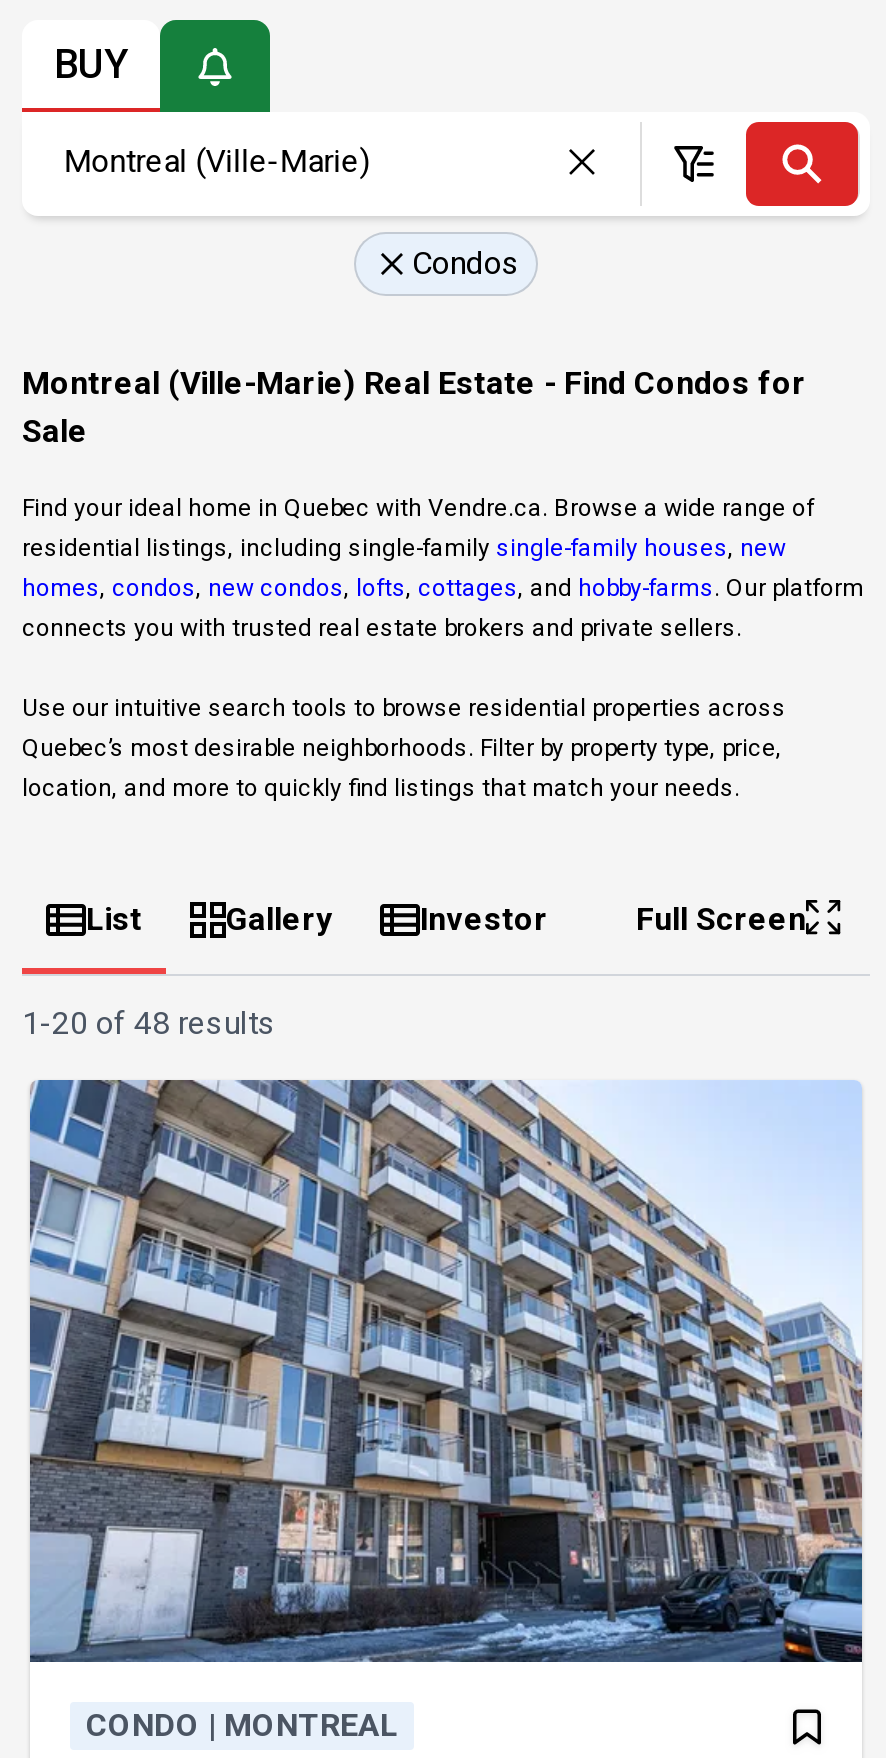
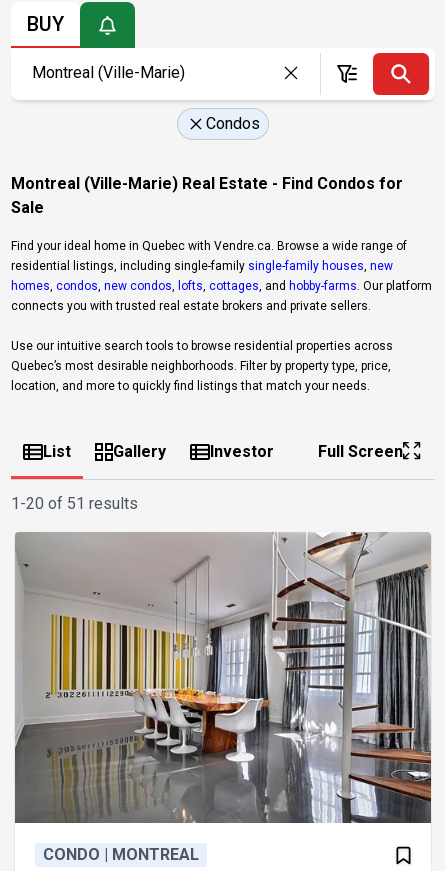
- 1-20 of 48 results
+ 1-20 of 51 results

- [image]
+ [image]
